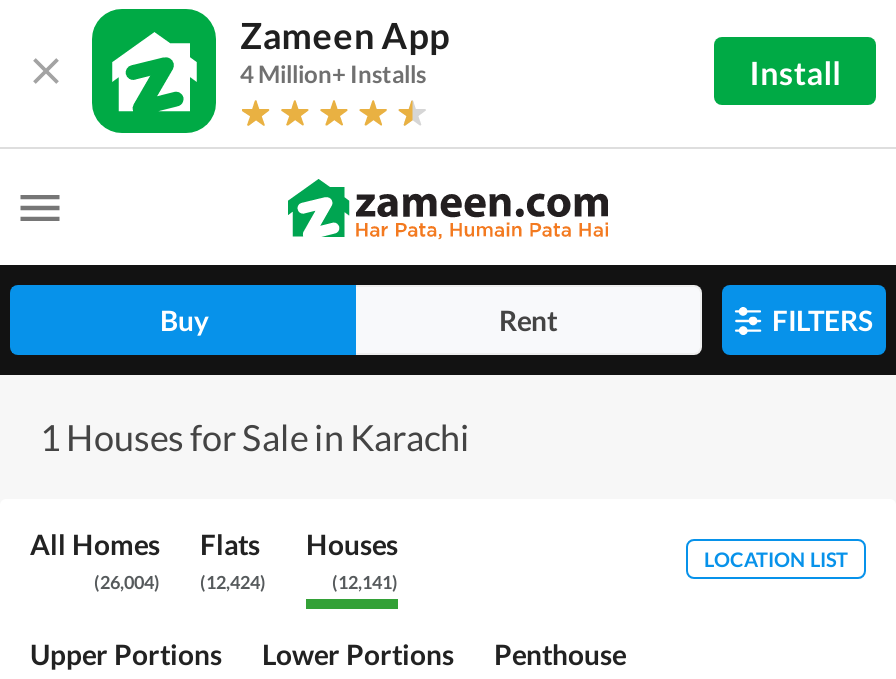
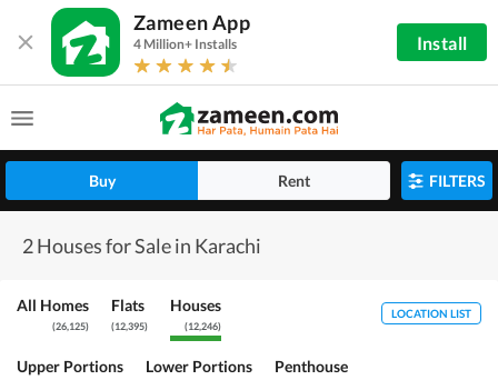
- 1 Houses for Sale in Karachi
+ 2 Houses for Sale in Karachi

- (26,004)
+ (26,125)

- (12,424)
+ (12,395)

- (12,141)
+ (12,246)
